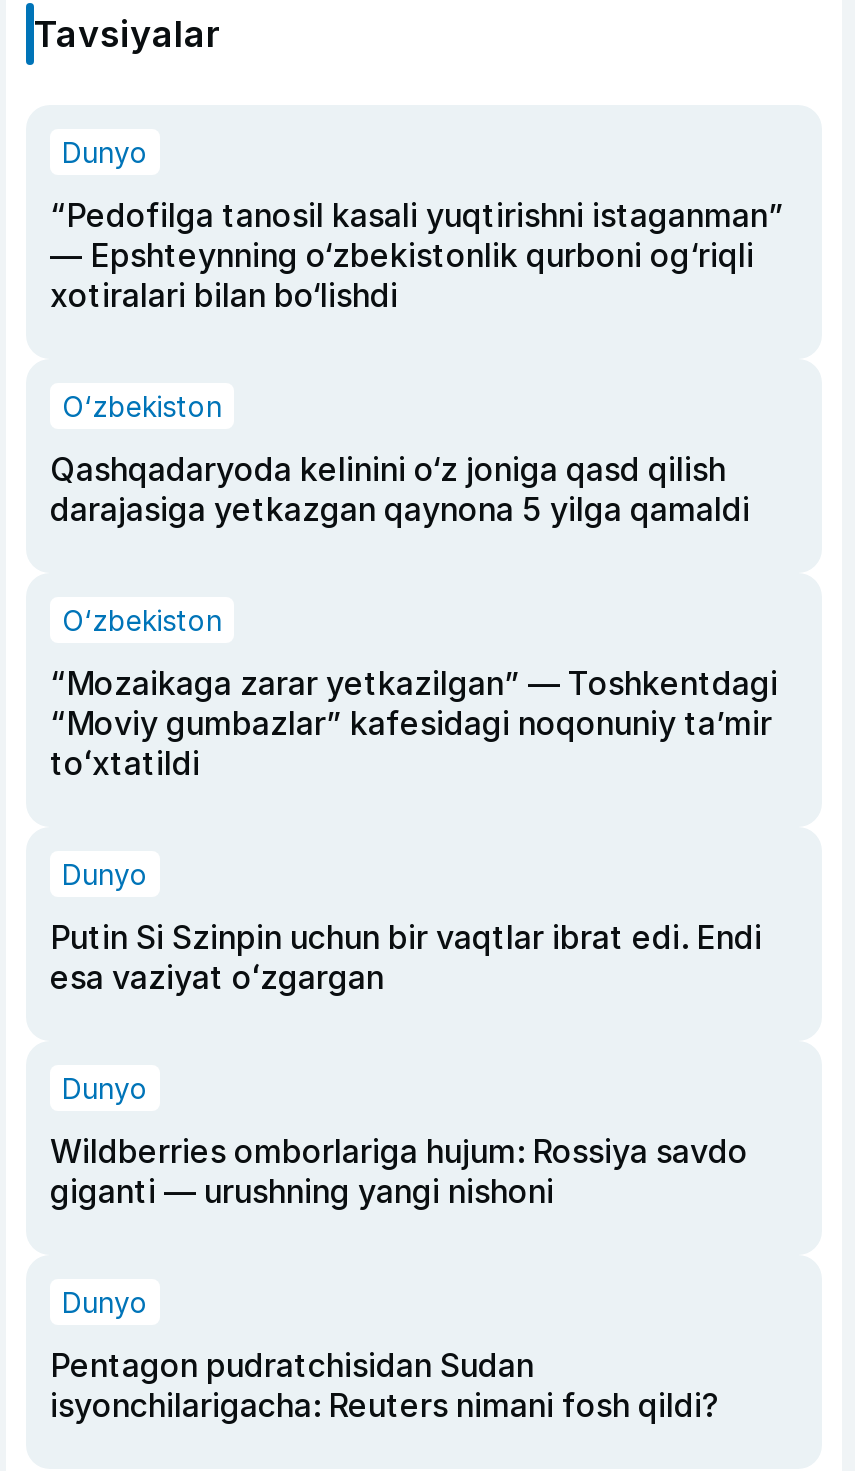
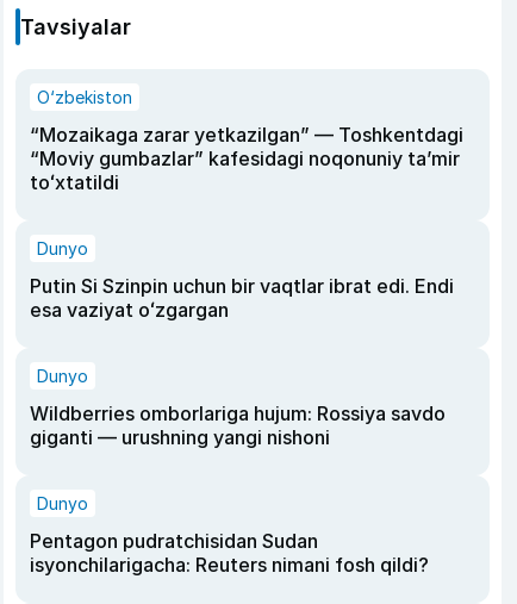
- Dunyo
- “Pedofilga tanosil kasali yuqtirishni istaganman”
- — Epshteynning o‘zbekistonlik qurboni og‘riqli
- xotiralari bilan bo‘lishdi
- O‘zbekiston
- Qashqadaryoda kelinini o‘z joniga qasd qilish
- darajasiga yetkazgan qaynona 5 yilga qamaldi
